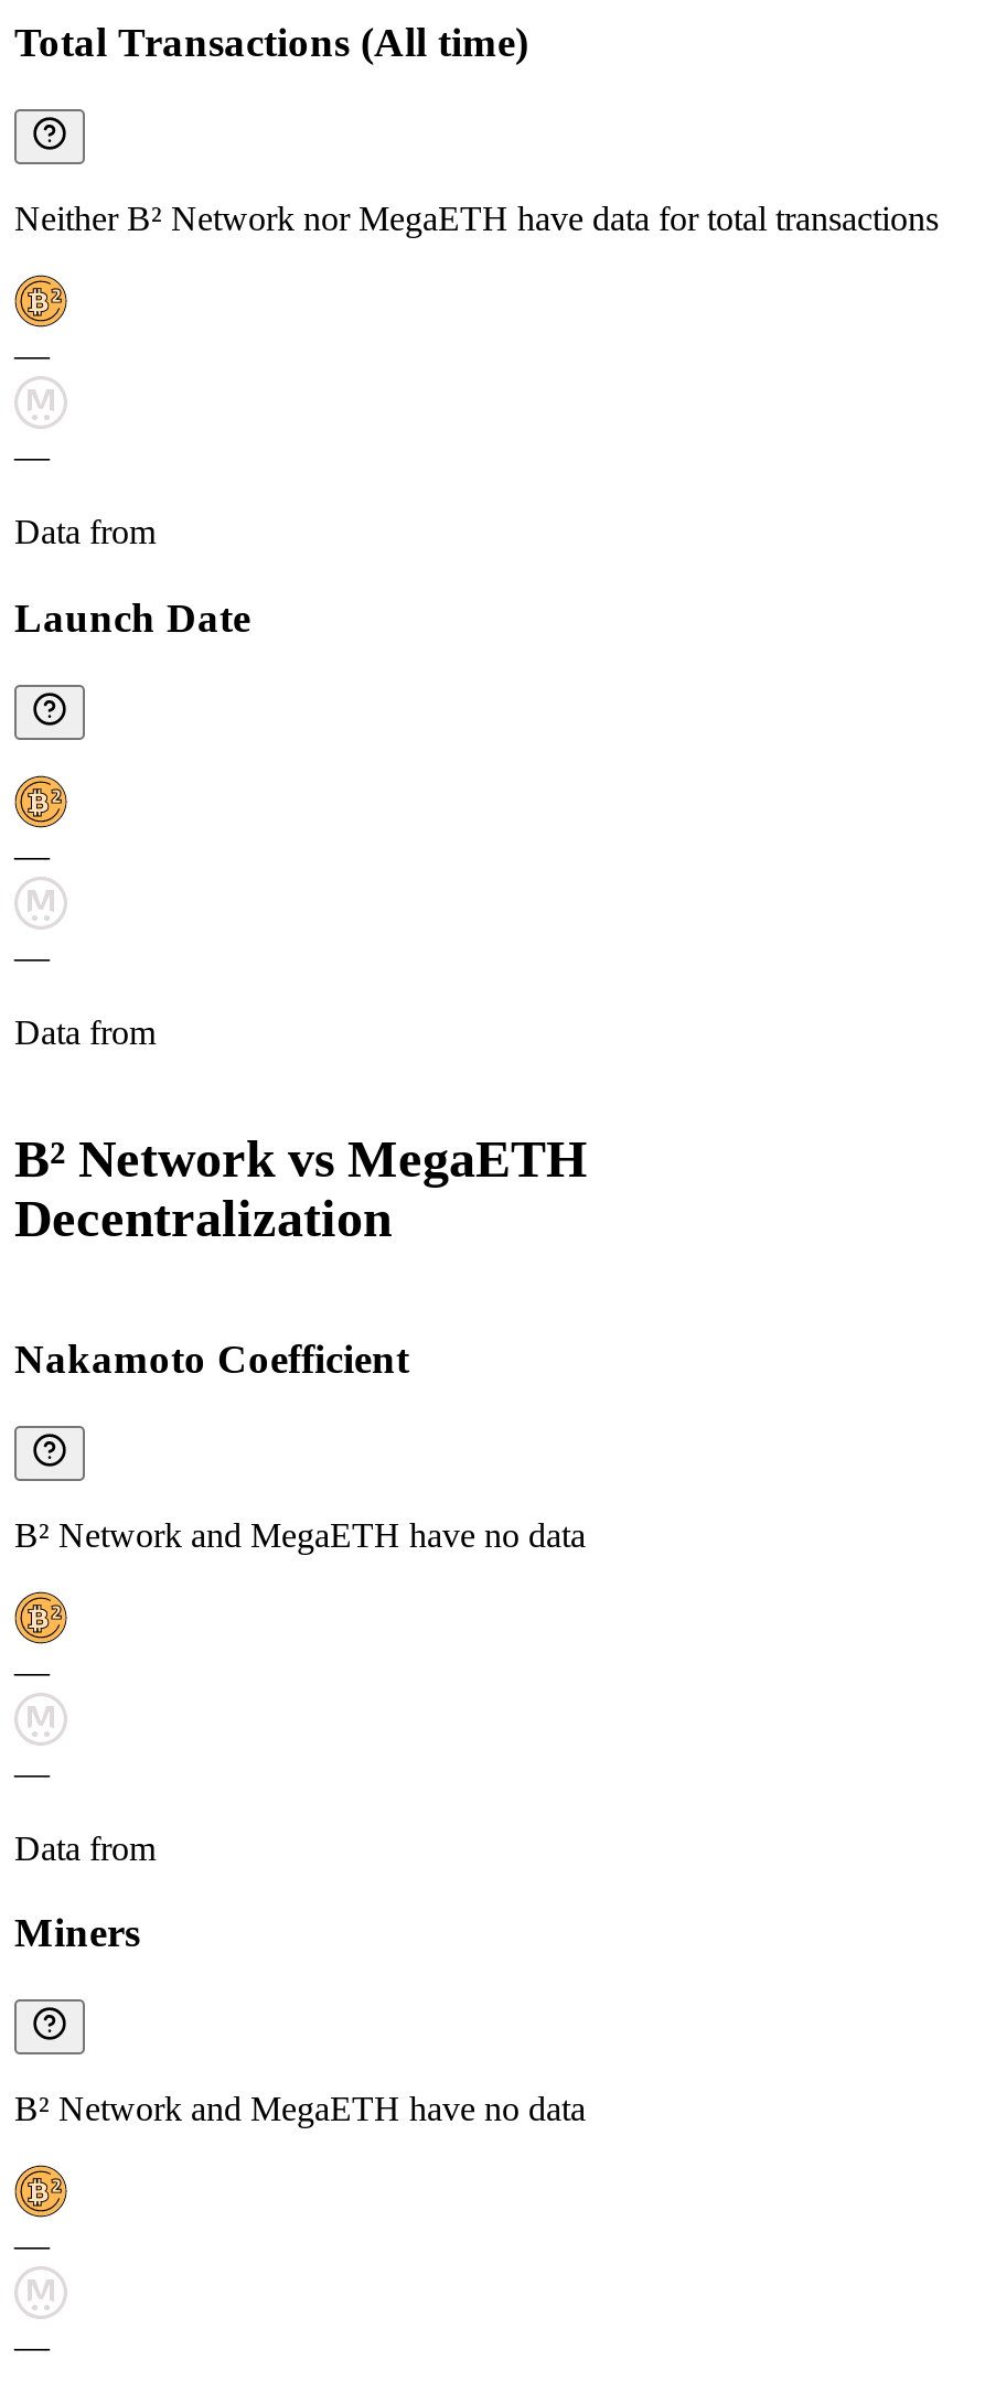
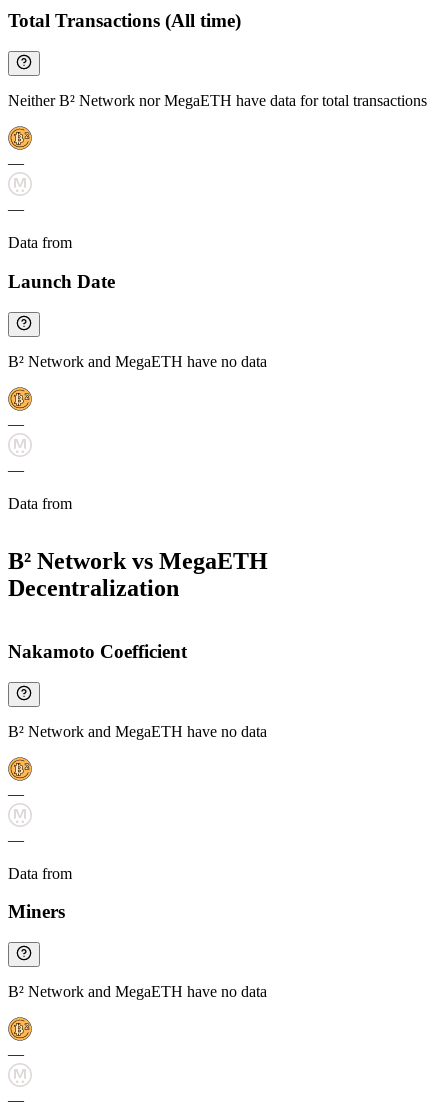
+ B² Network and MegaETH have no data
